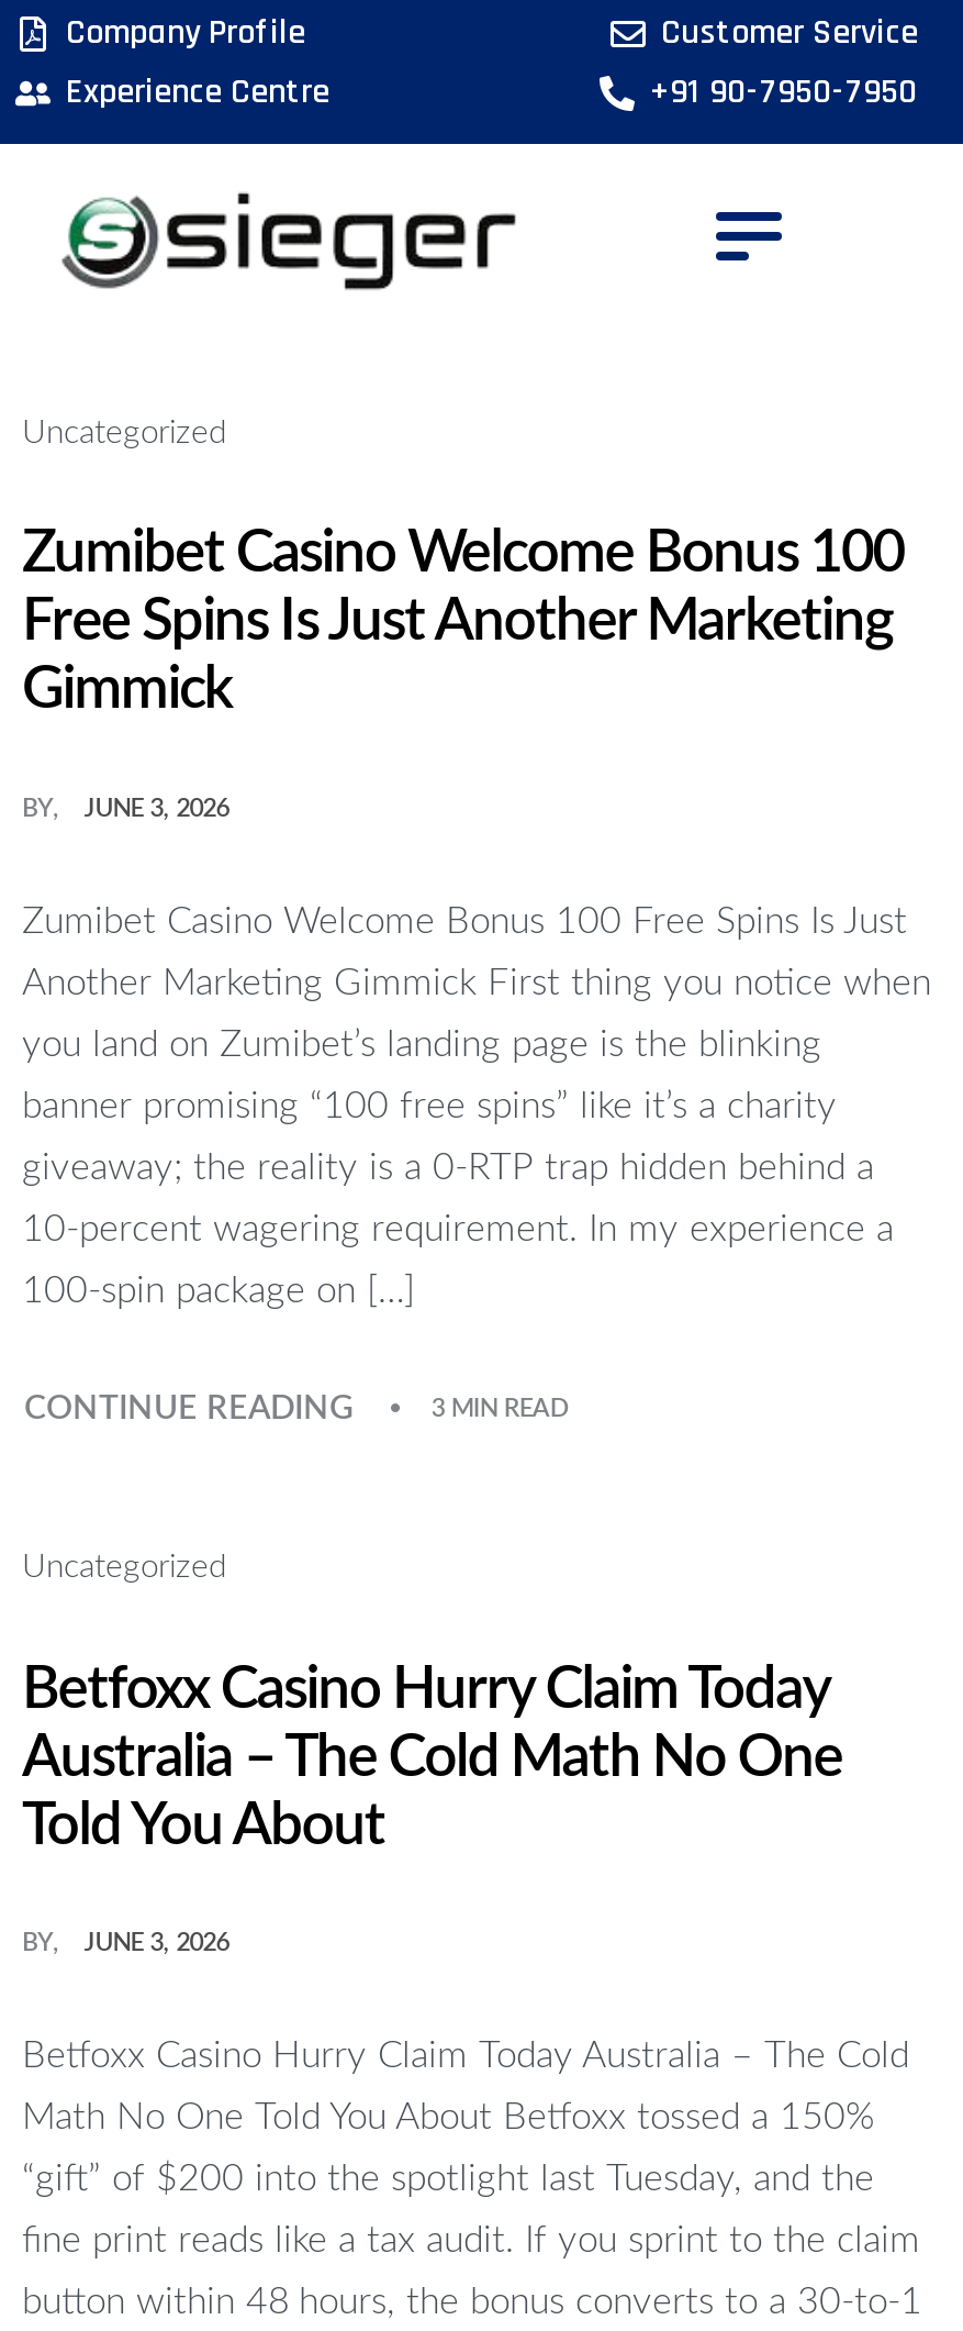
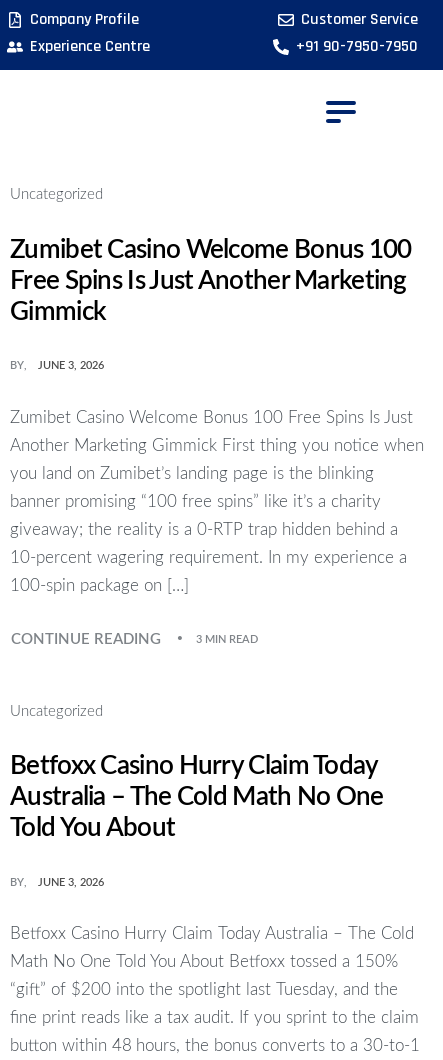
- [image]
